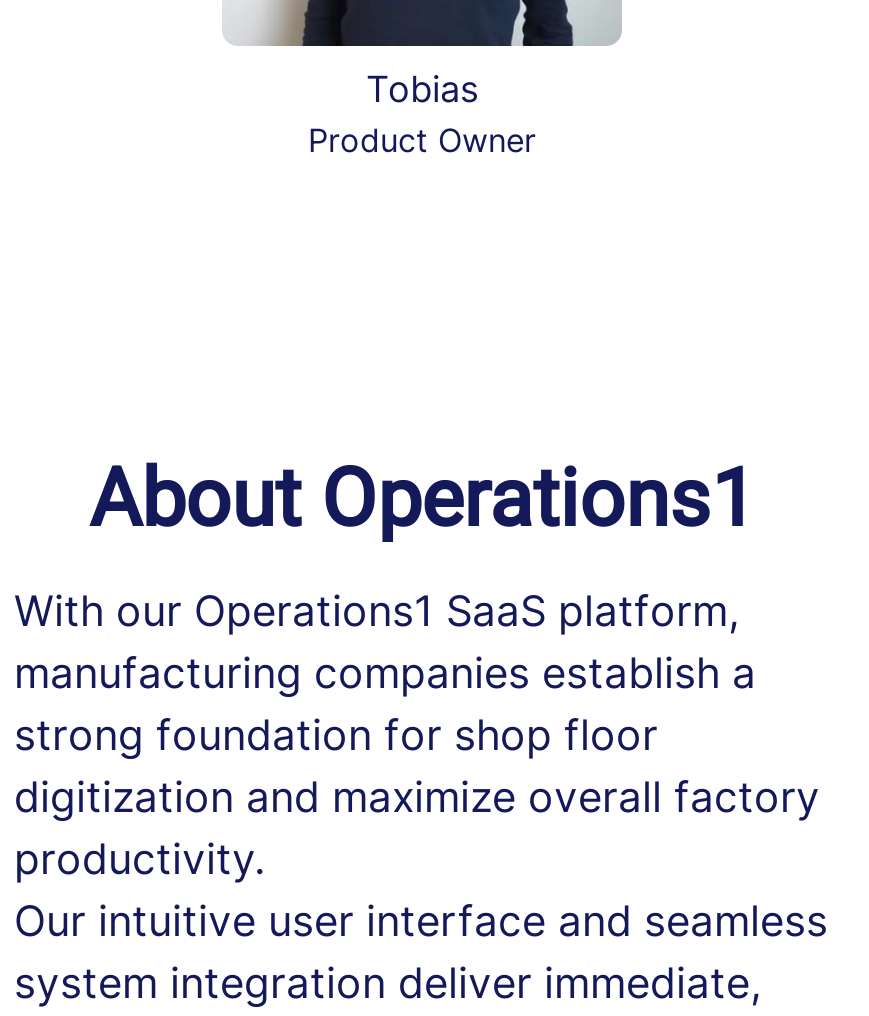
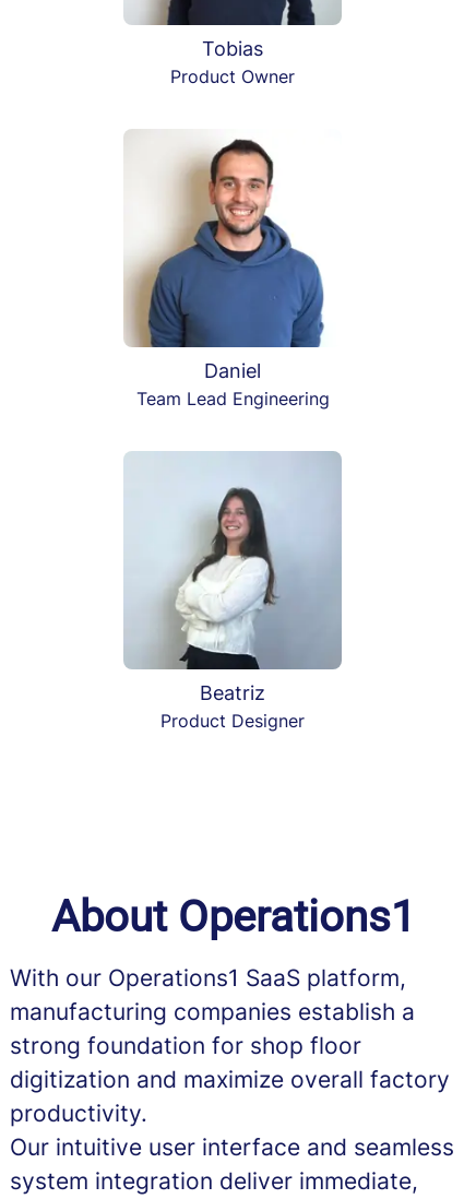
+ [image]
+ Daniel
+ Team Lead Engineering

+ [image]
+ Beatriz
+ Product Designer
